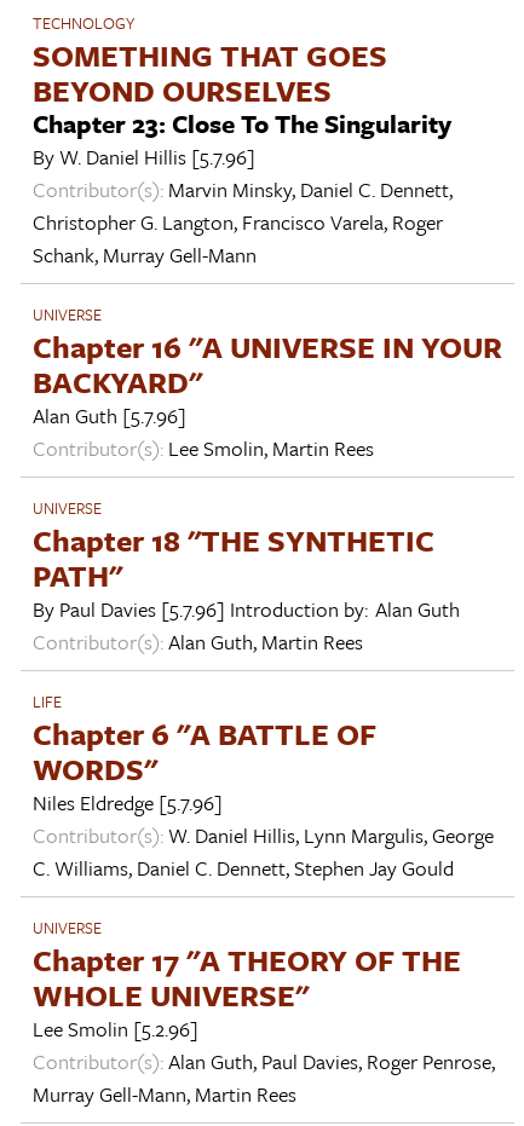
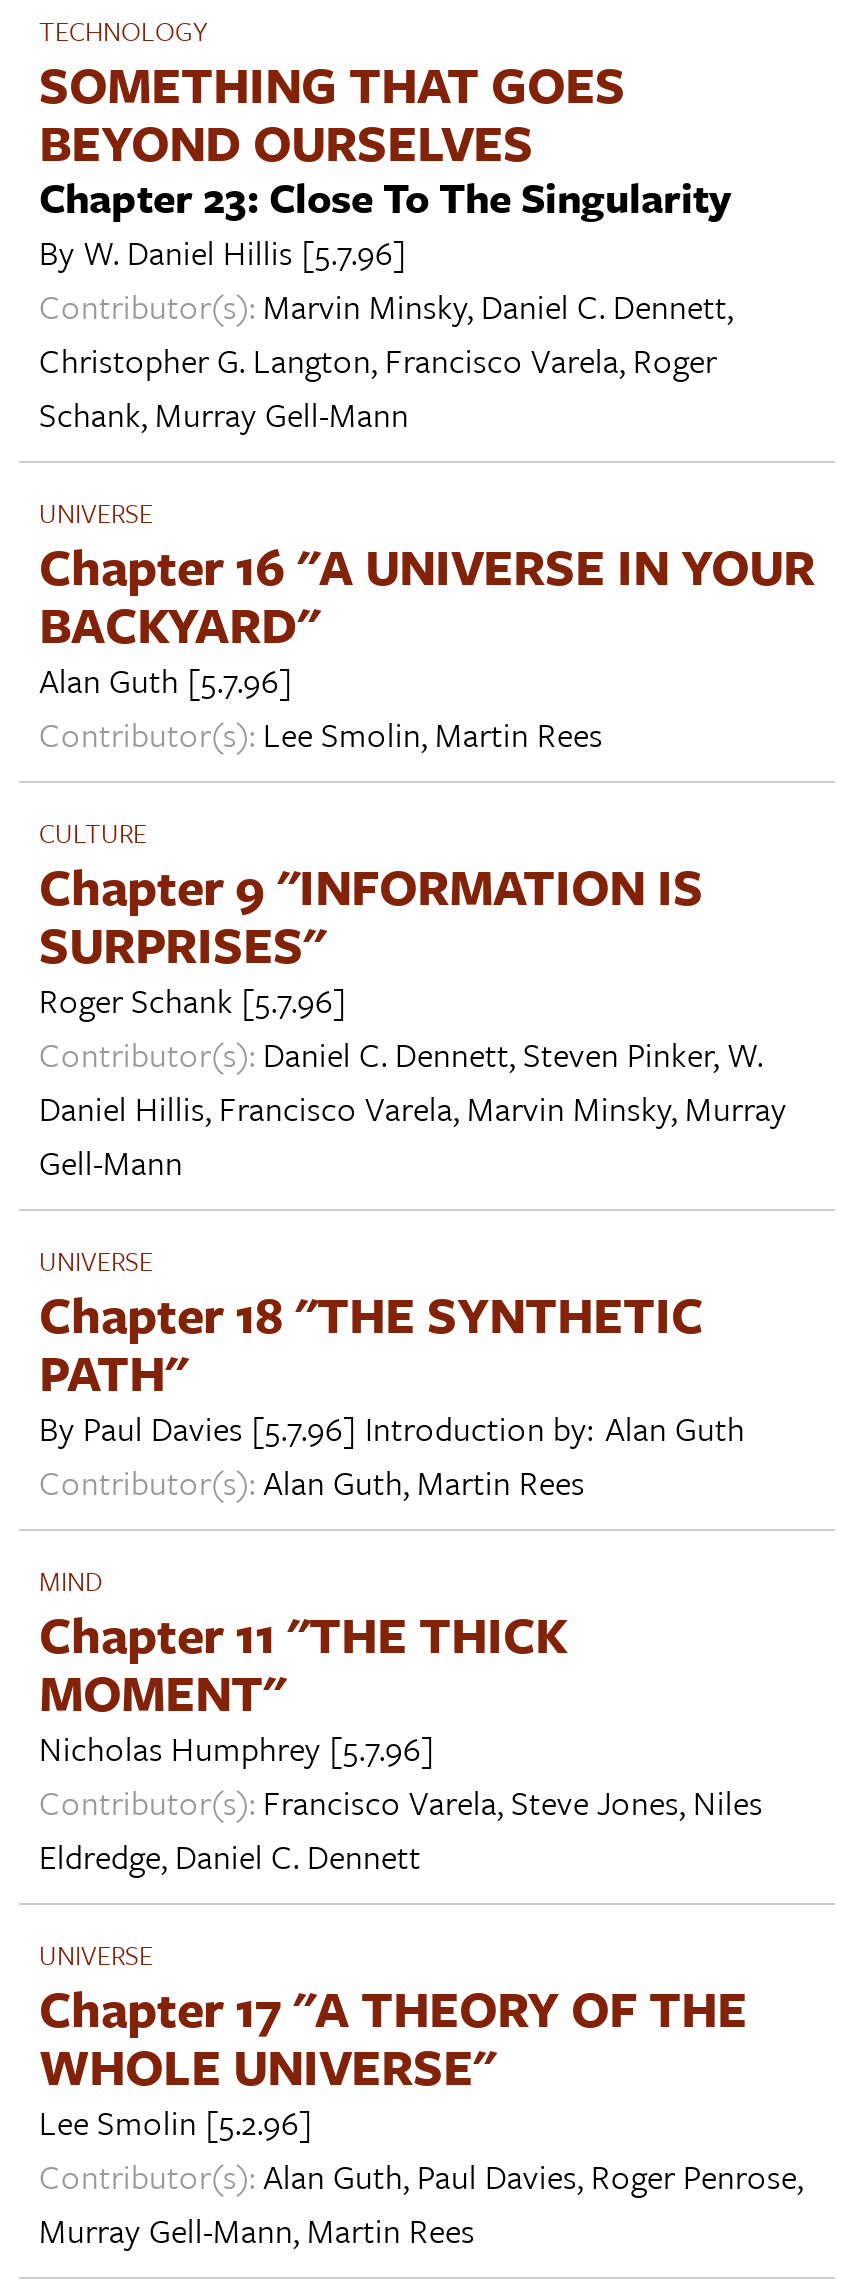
+ CULTURE
+ Chapter 9 "INFORMATION IS
+ SURPRISES"
+ Roger Schank [5.7.96]
+ Contributor(s): Daniel C. Dennett, Steven Pinker, W.
+ Daniel Hillis, Francisco Varela, Marvin Minsky, Murray
+ Gell-Mann

- LIFE
- Chapter 6 "A BATTLE OF
- WORDS"
- Niles Eldredge [5.7.96]
- Contributor(s): W. Daniel Hillis, Lynn Margulis, George
- C. Williams, Daniel C. Dennett, Stephen Jay Gould
+ MIND
+ Chapter 11 "THE THICK
+ MOMENT"
+ Nicholas Humphrey [5.7.96]
+ Contributor(s): Francisco Varela, Steve Jones, Niles
+ Eldredge, Daniel C. Dennett
